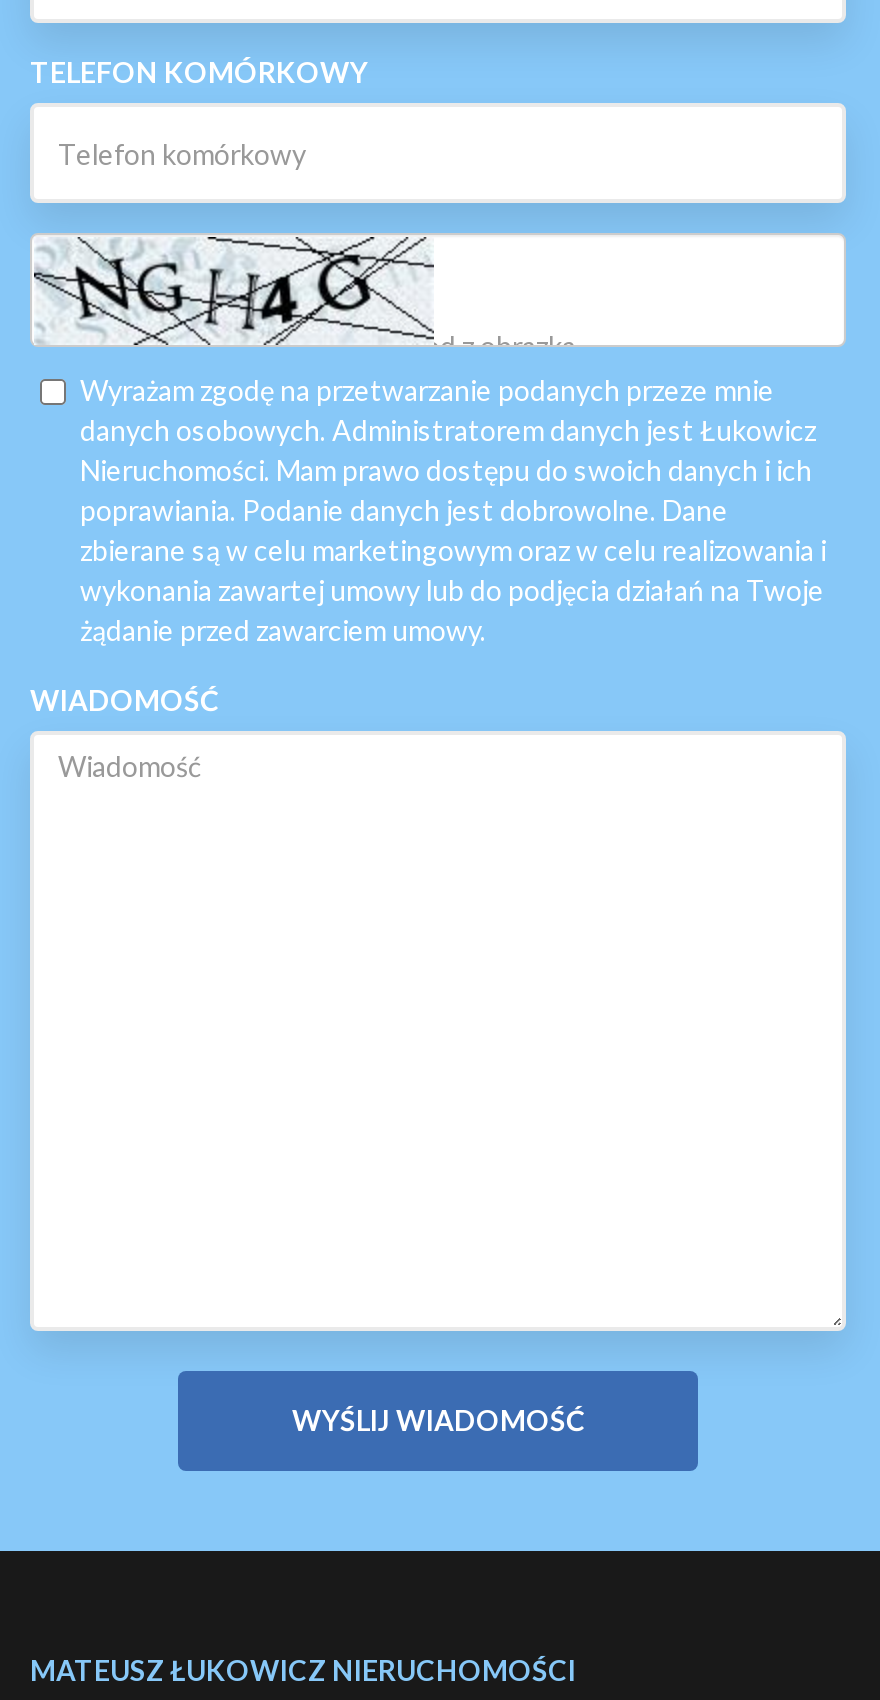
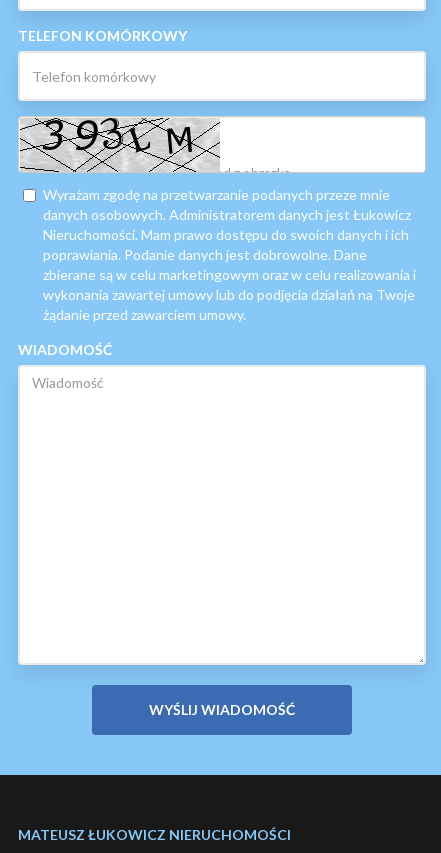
- [image]
+ [image]
